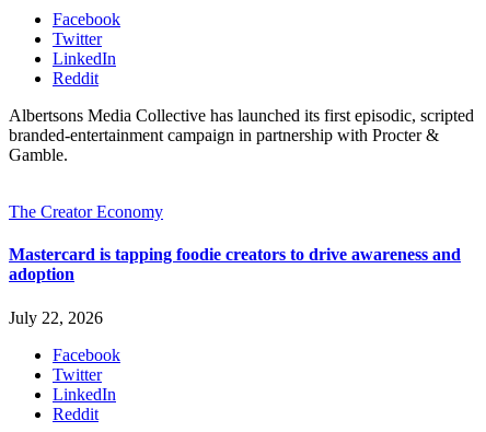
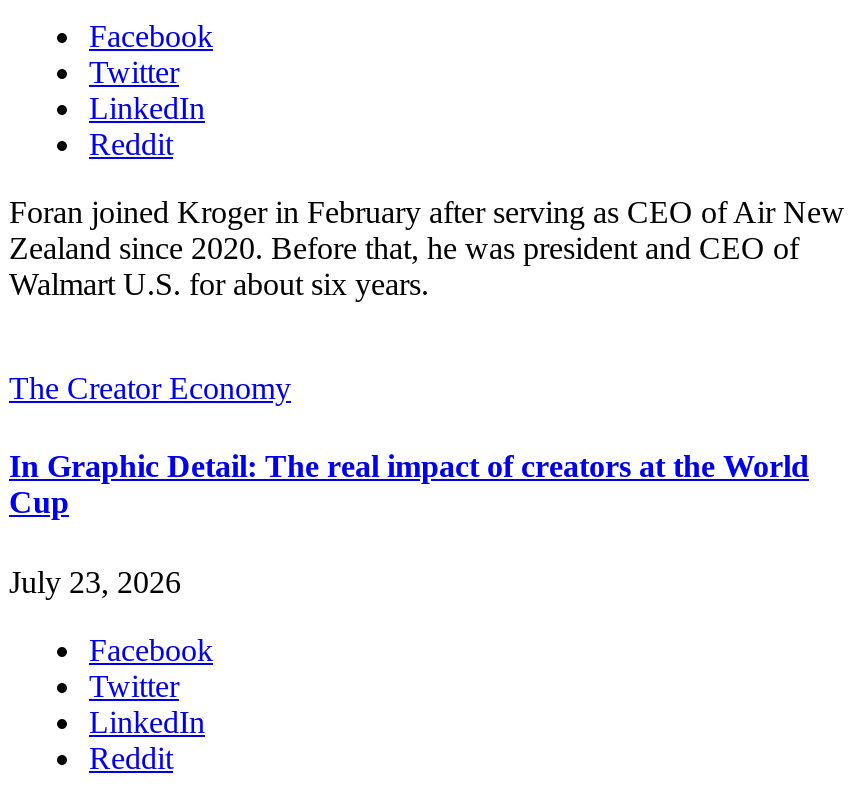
- Albertsons Media Collective has launched its first episodic, scripted
- branded-entertainment campaign in partnership with Procter &
- Gamble.
+ Foran joined Kroger in February after serving as CEO of Air New
+ Zealand since 2020. Before that, he was president and CEO of
+ Walmart U.S. for about six years.

- Mastercard is tapping foodie creators to drive awareness and
- adoption
+ In Graphic Detail: The real impact of creators at the World
+ Cup

- July 22, 2026
+ July 23, 2026
